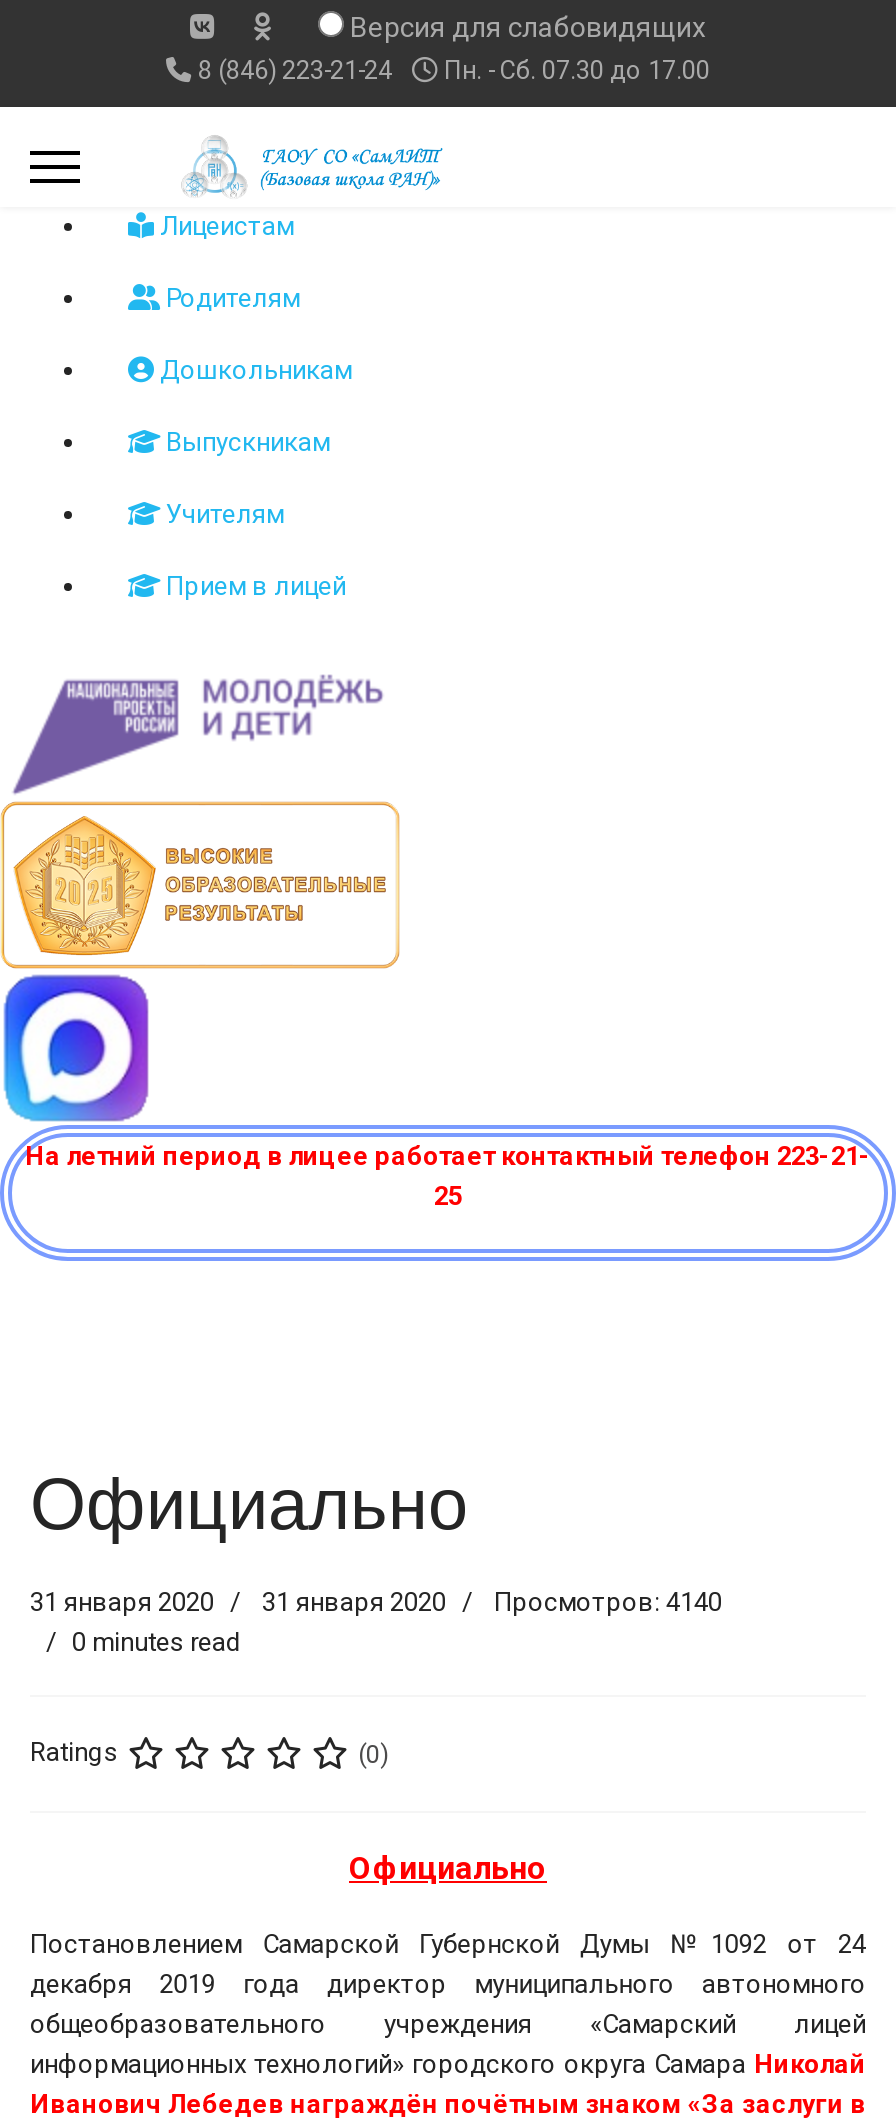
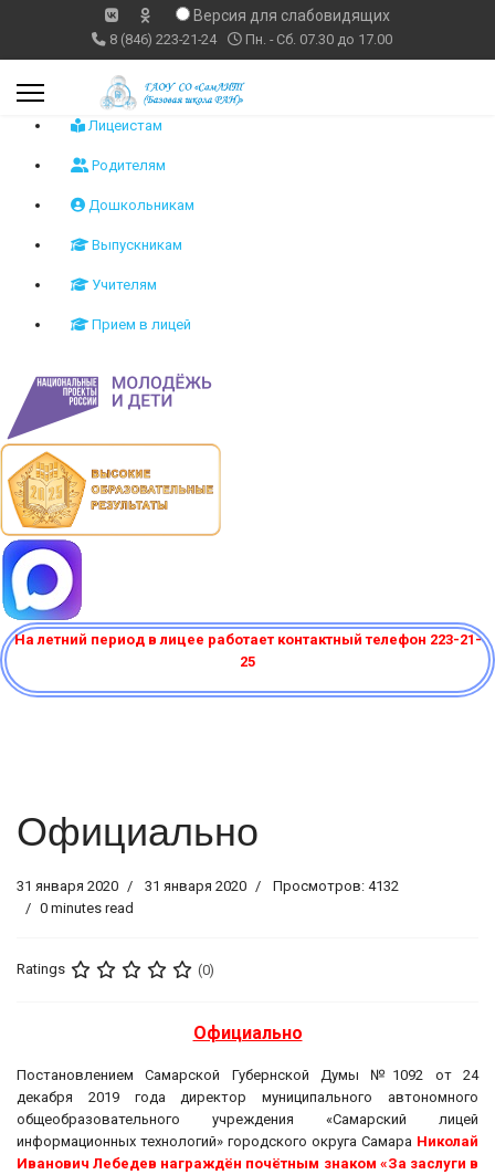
- 31 января 2020 31 января 2020 Просмотров: 4140
+ 31 января 2020 31 января 2020 Просмотров: 4132
